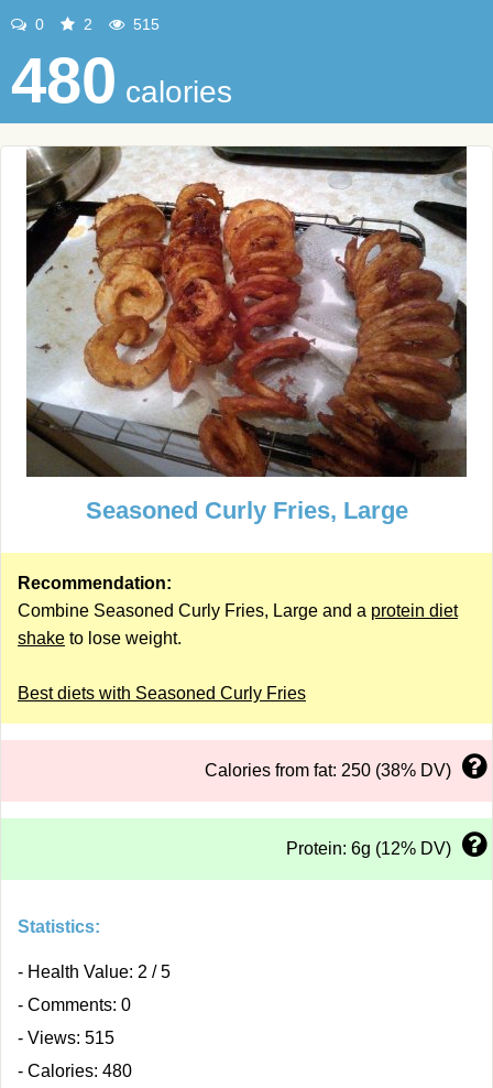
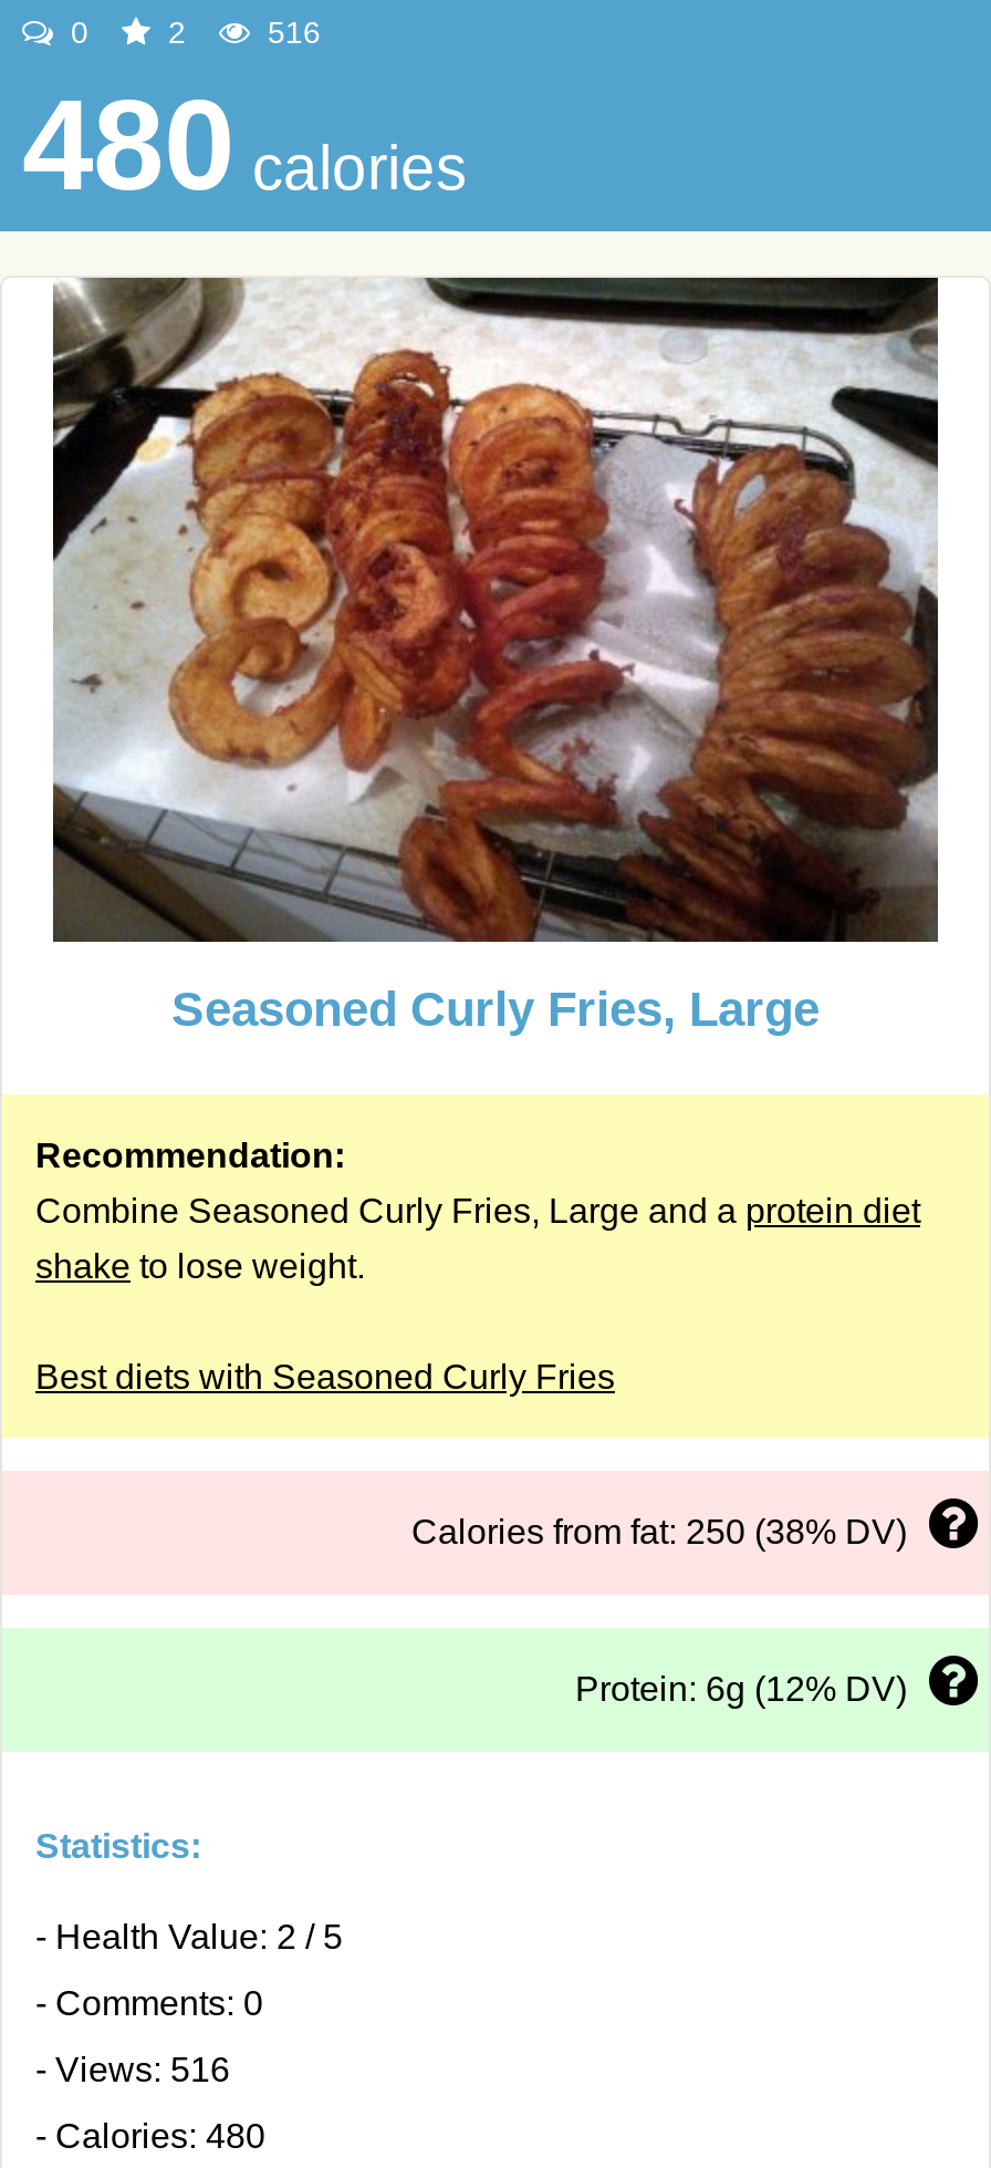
- 515
+ 516

- - Views: 515
+ - Views: 516
